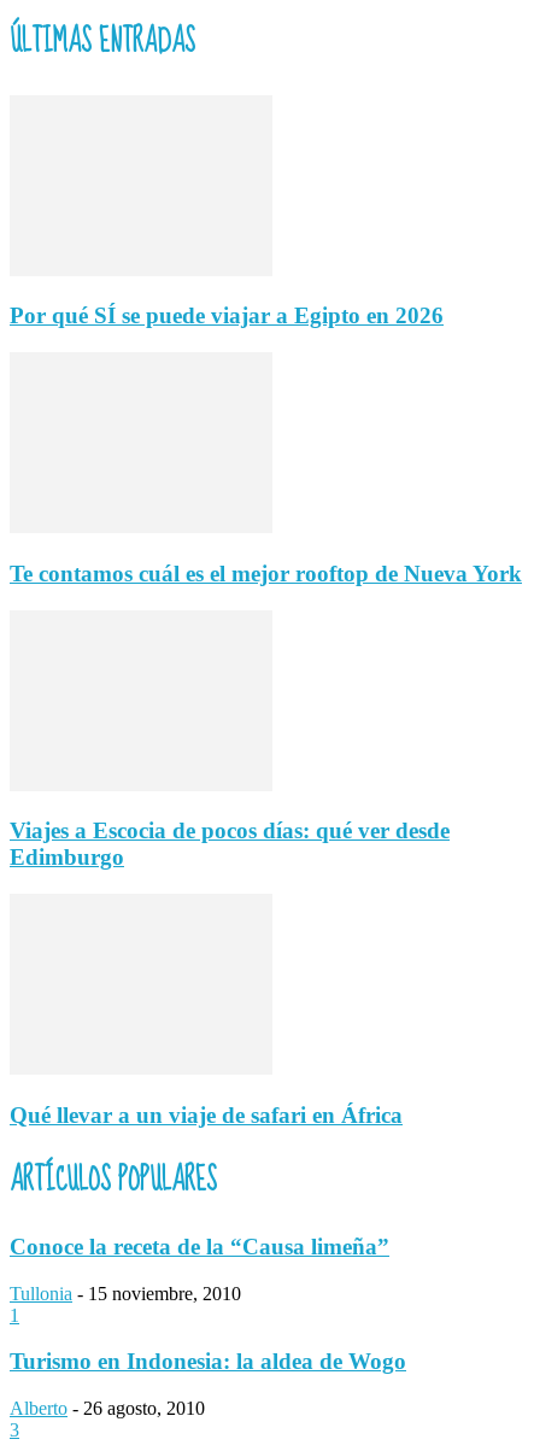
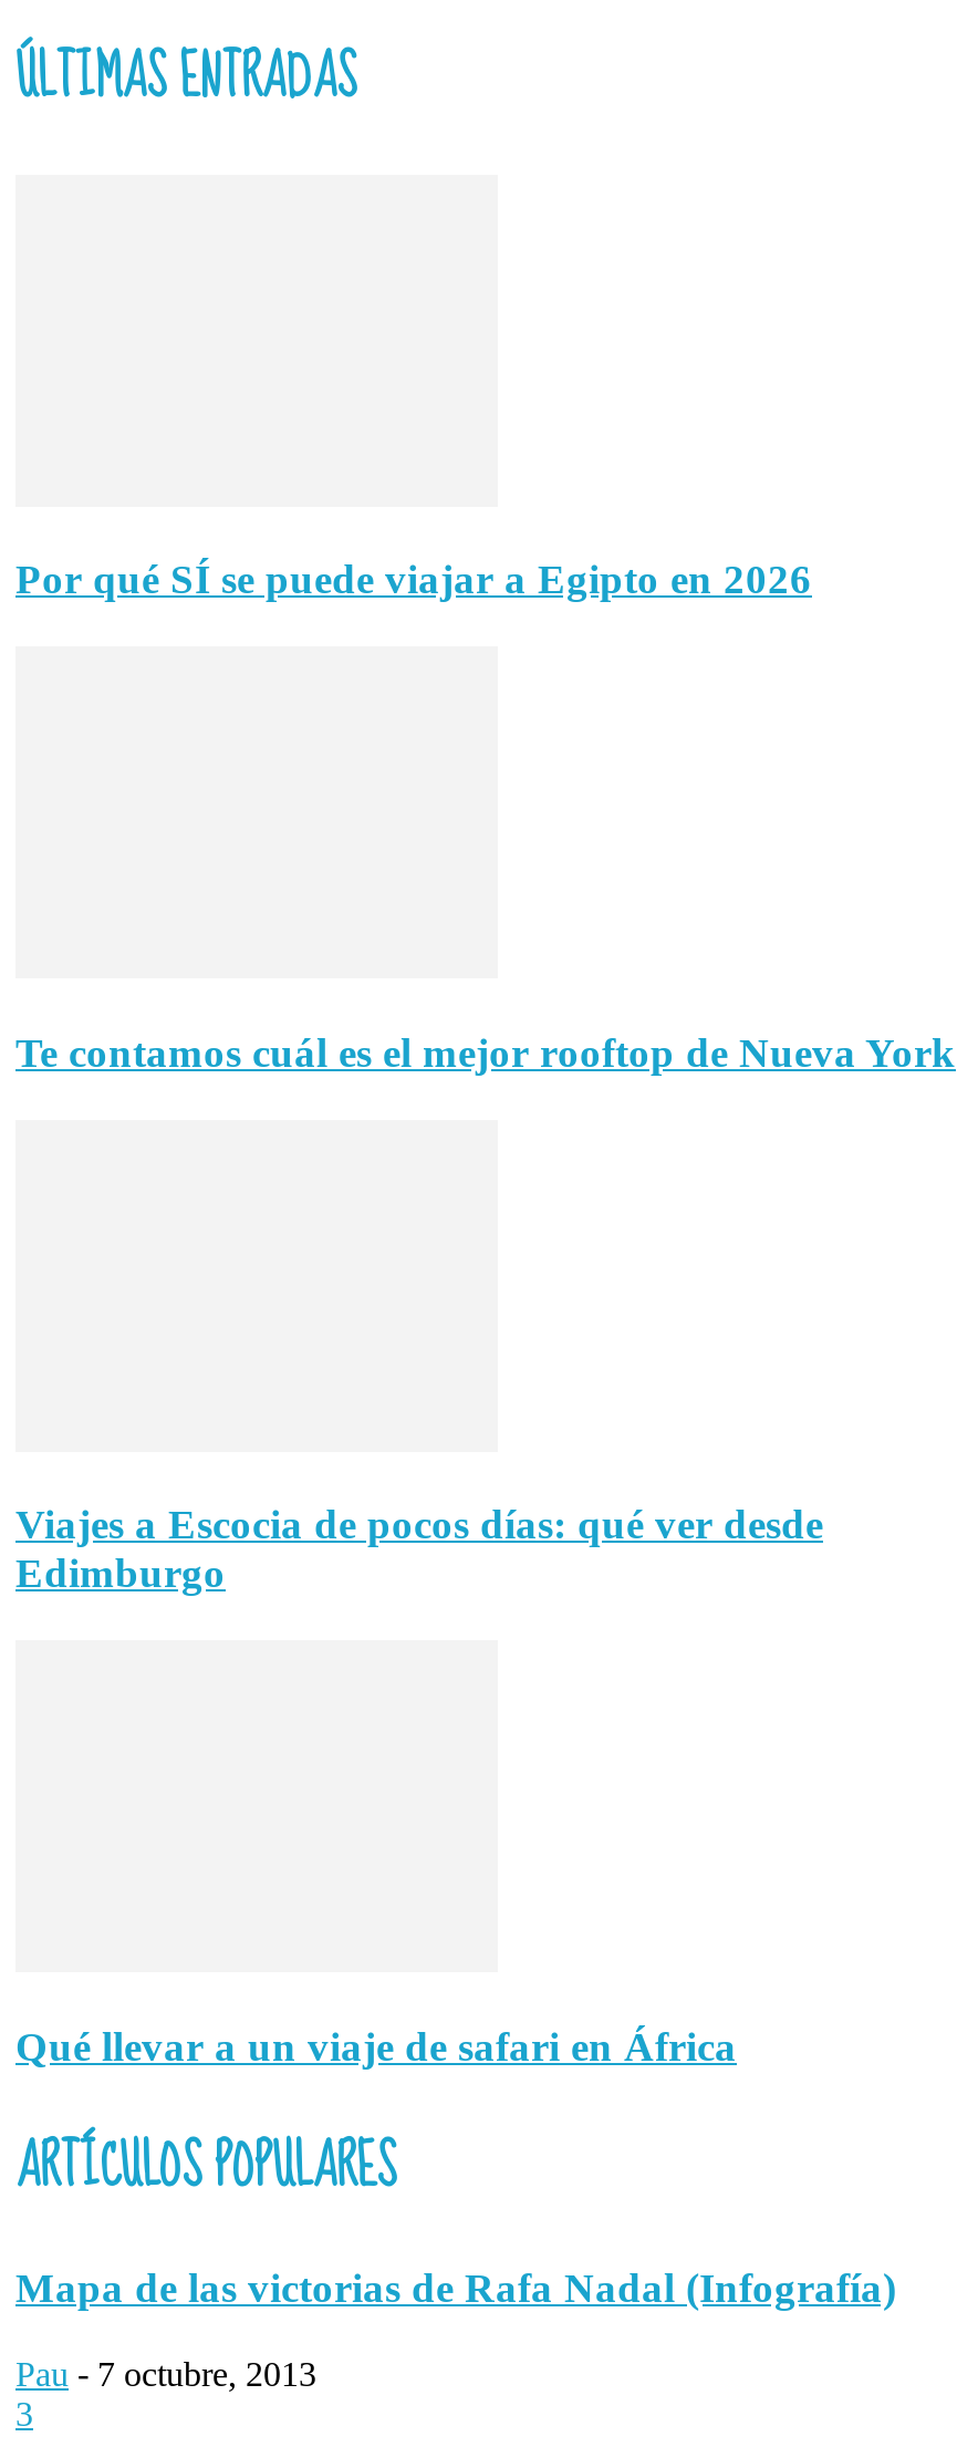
- Conoce la receta de la “Causa limeña”
- Tullonia - 15 noviembre, 2010
- 1
- Turismo en Indonesia: la aldea de Wogo
- Alberto - 26 agosto, 2010
+ Mapa de las victorias de Rafa Nadal (Infografía)
+ Pau - 7 octubre, 2013
